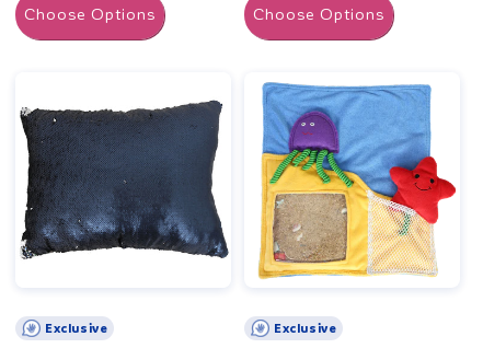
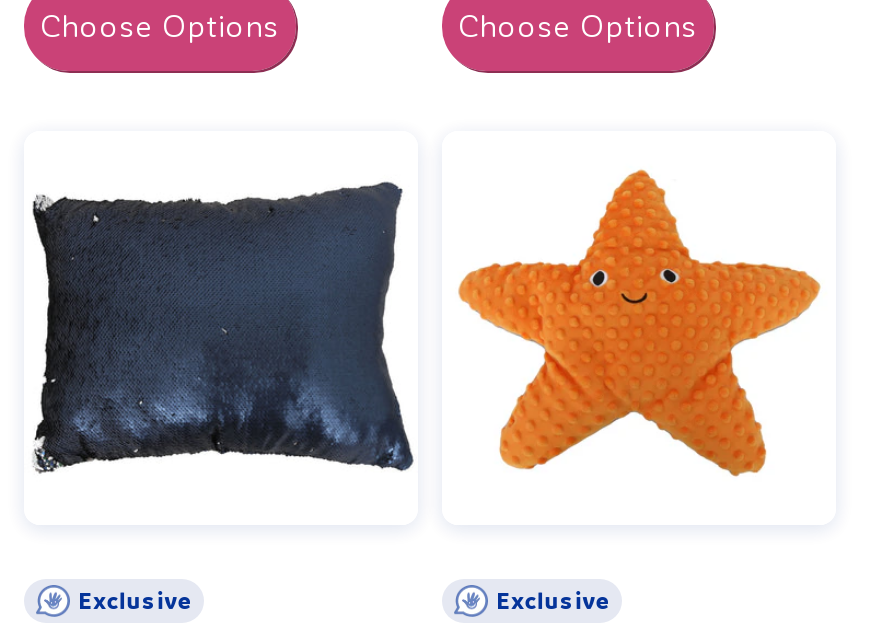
- [image]
+ [image]
